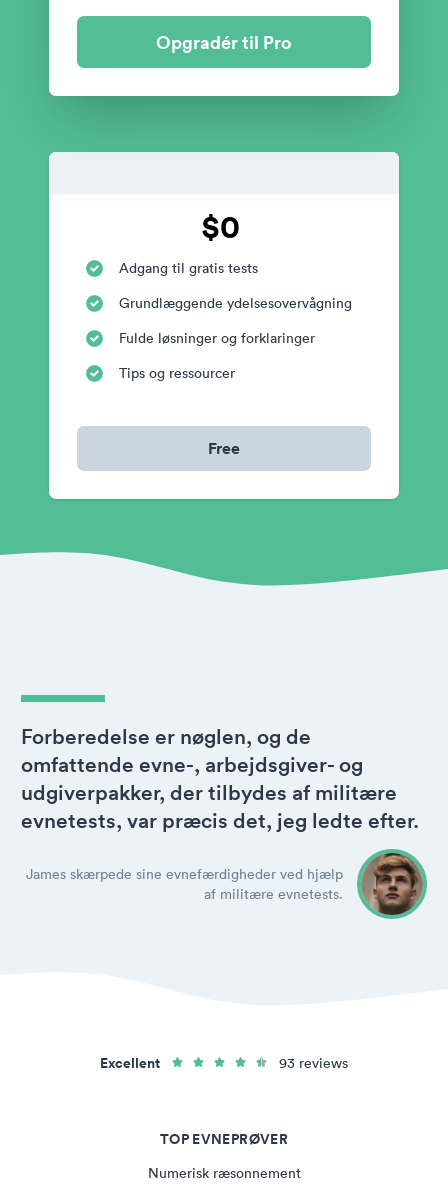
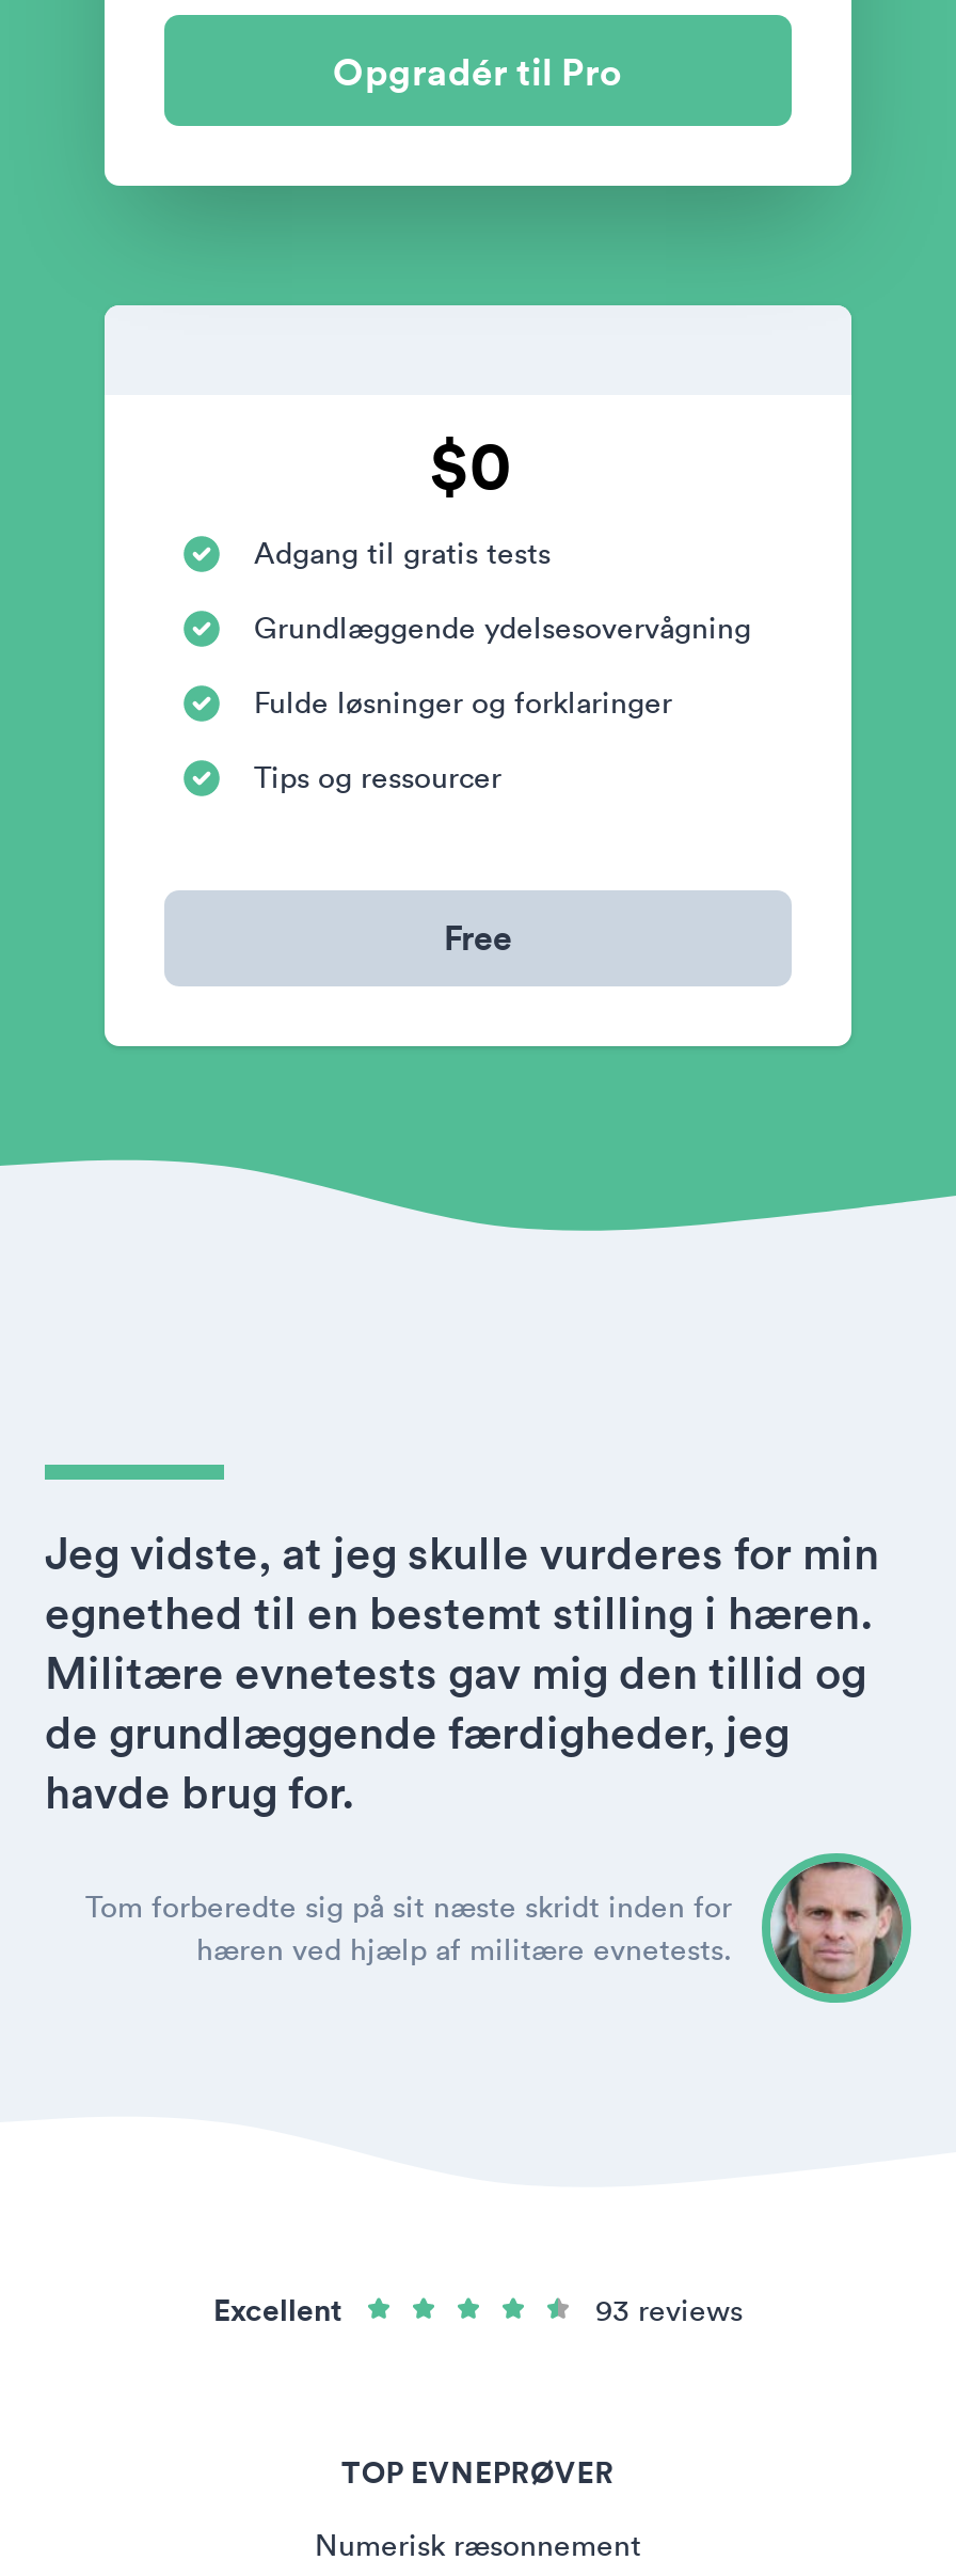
- Forberedelse er nøglen, og de
- omfattende evne-, arbejdsgiver- og
- udgiverpakker, der tilbydes af militære
- evnetests, var præcis det, jeg ledte efter.
+ Jeg vidste, at jeg skulle vurderes for min
+ egnethed til en bestemt stilling i hæren.
+ Militære evnetests gav mig den tillid og
+ de grundlæggende færdigheder, jeg
+ havde brug for.

- [image]
- James skærpede sine evnefærdigheder ved hjælp
- af militære evnetests.
+ [image]
+ Tom forberedte sig på sit næste skridt inden for
+ hæren ved hjælp af militære evnetests.
